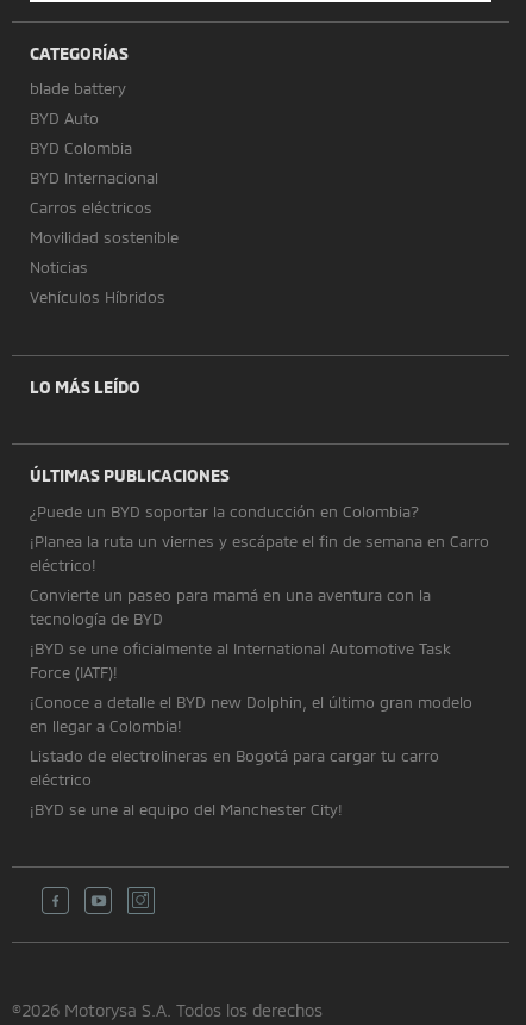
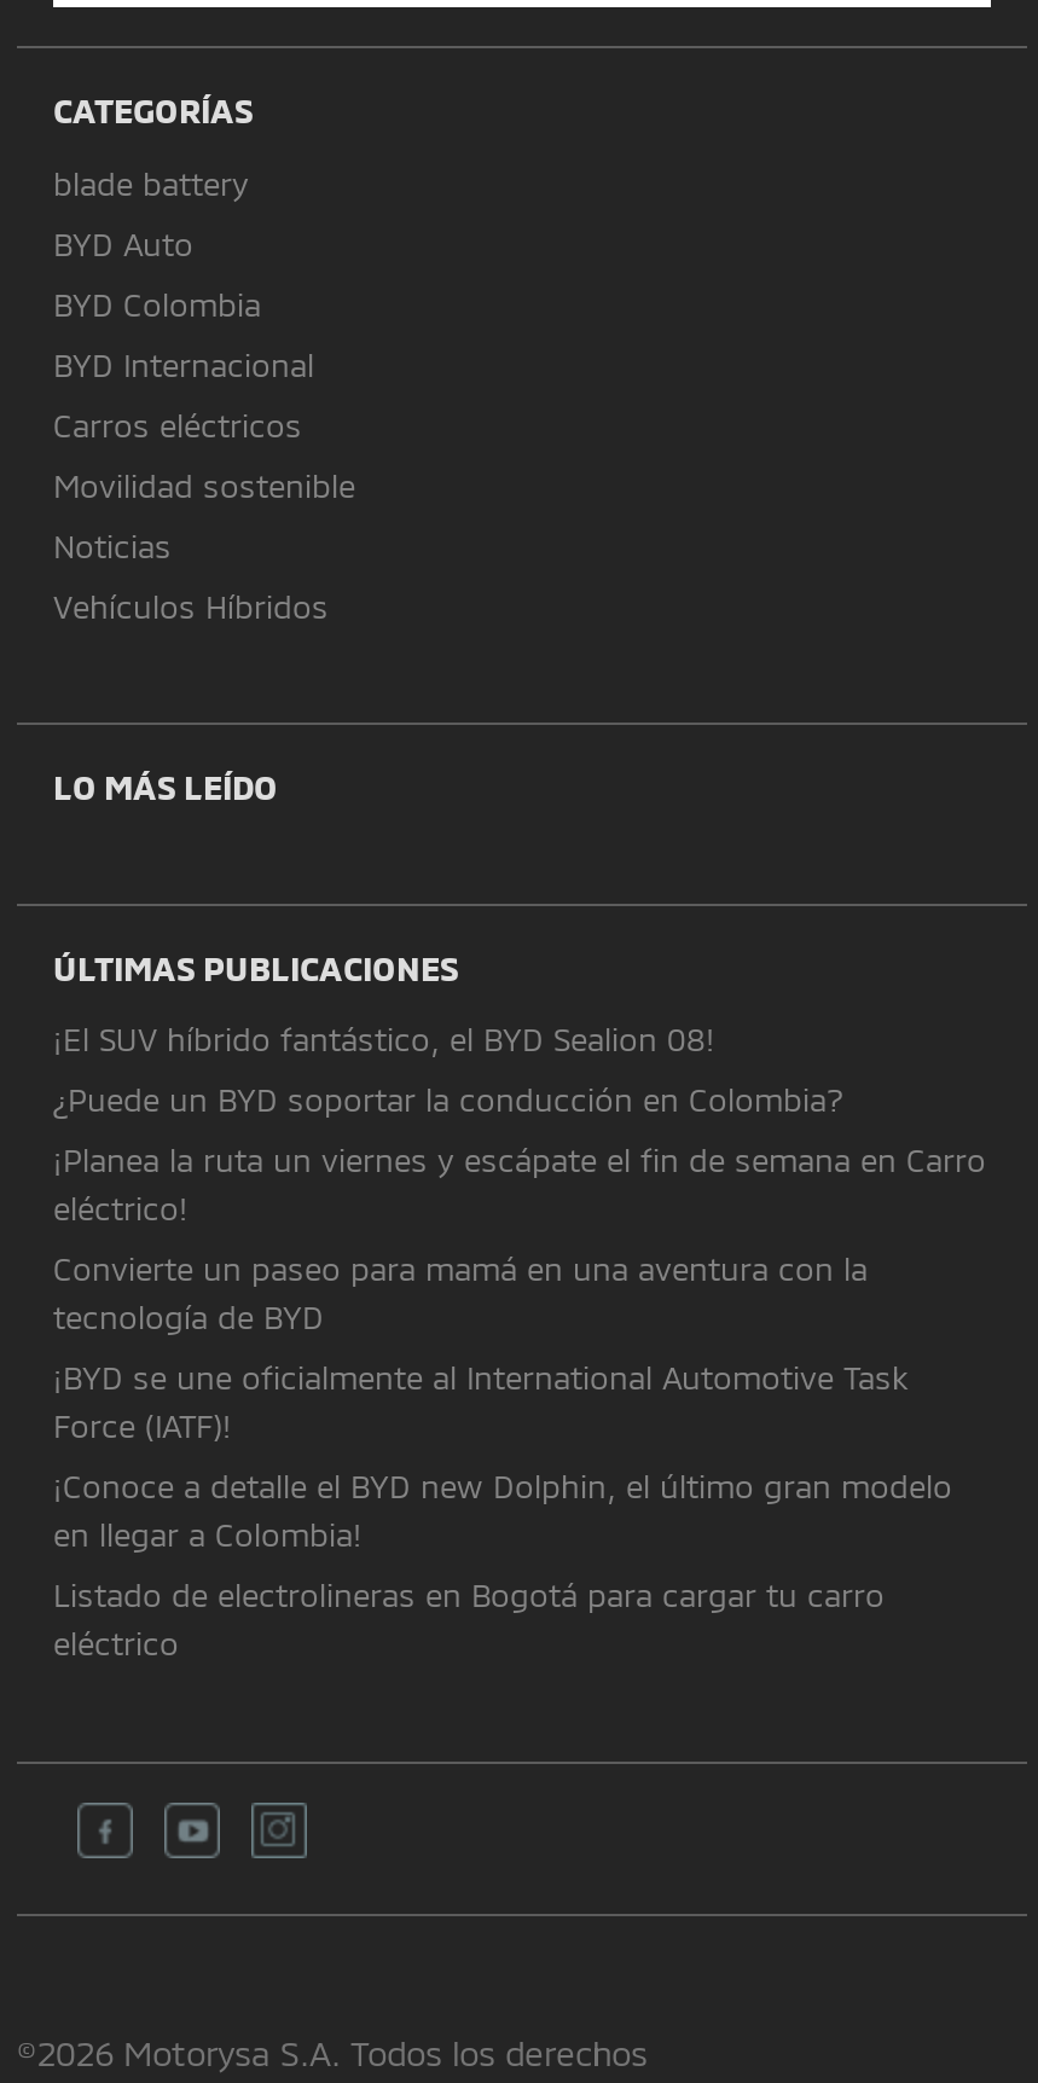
+ ¡El SUV híbrido fantástico, el BYD Sealion 08!

moved down: ¿Puede un BYD soportar la conducción en Colombia? | ¡Planea la ruta un viernes y escápate el fin de semana en Carro | eléctrico! | ... | Listado de electrolineras en Bogotá para cargar tu carro | eléctrico

- ¡BYD se une al equipo del Manchester City!
